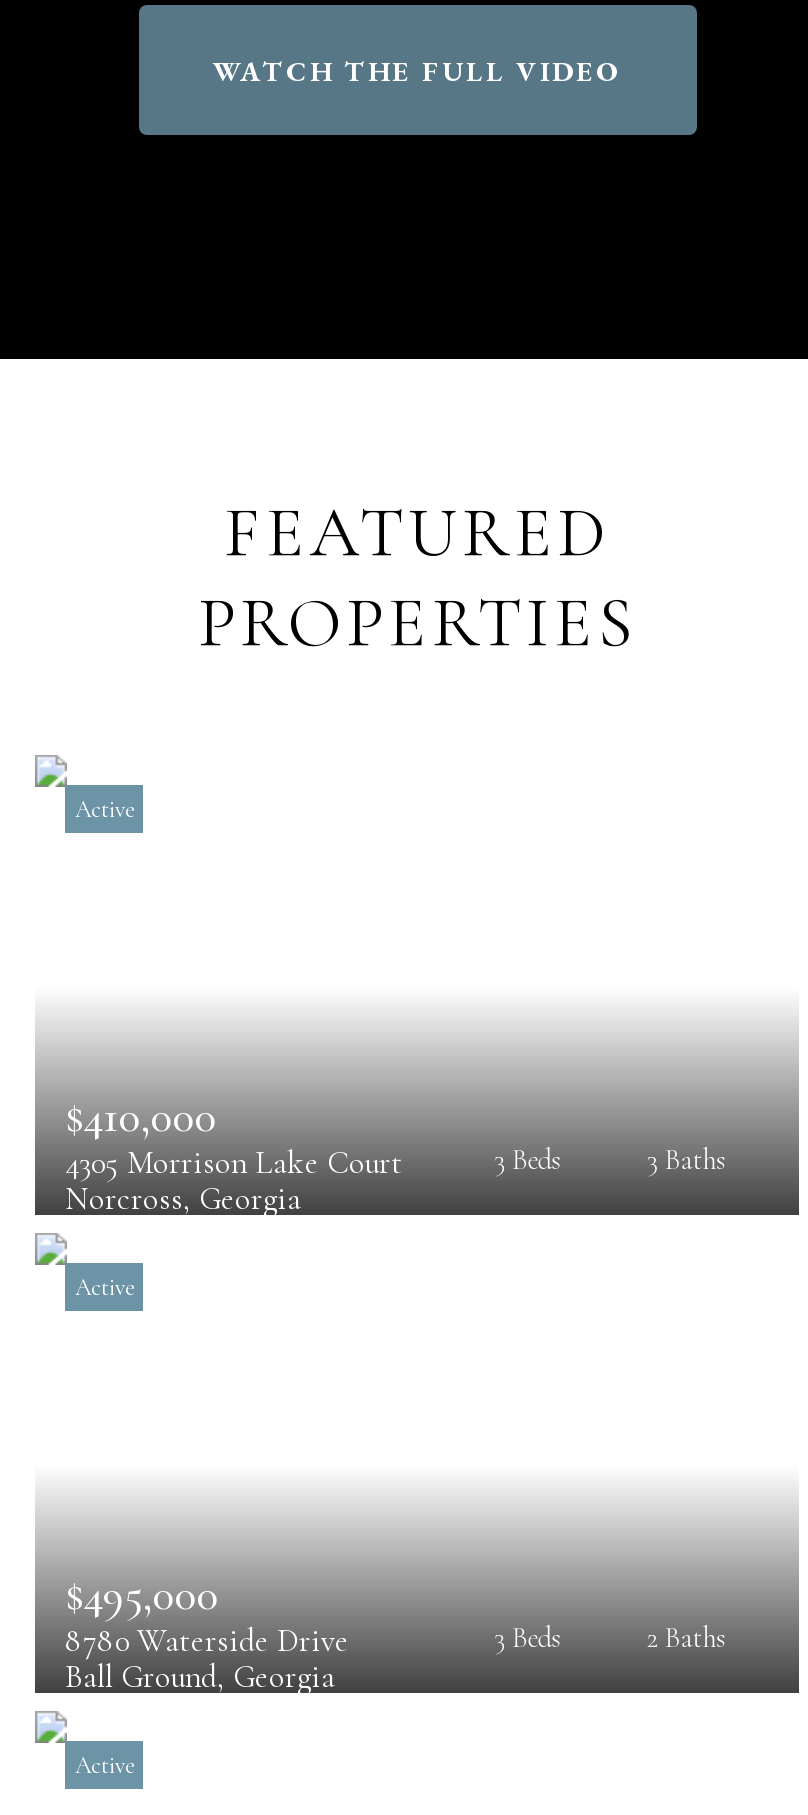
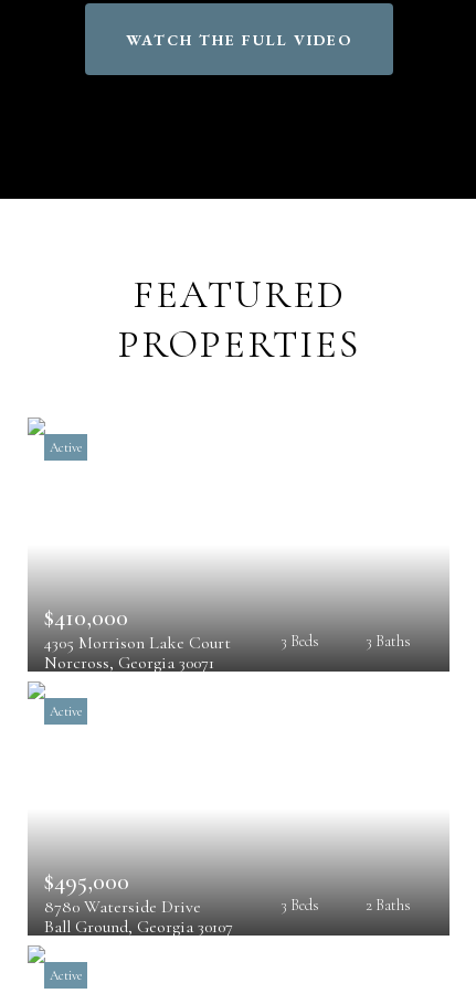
- Norcross, Georgia
+ Norcross, Georgia 30071

- Ball Ground, Georgia
+ Ball Ground, Georgia 30107
